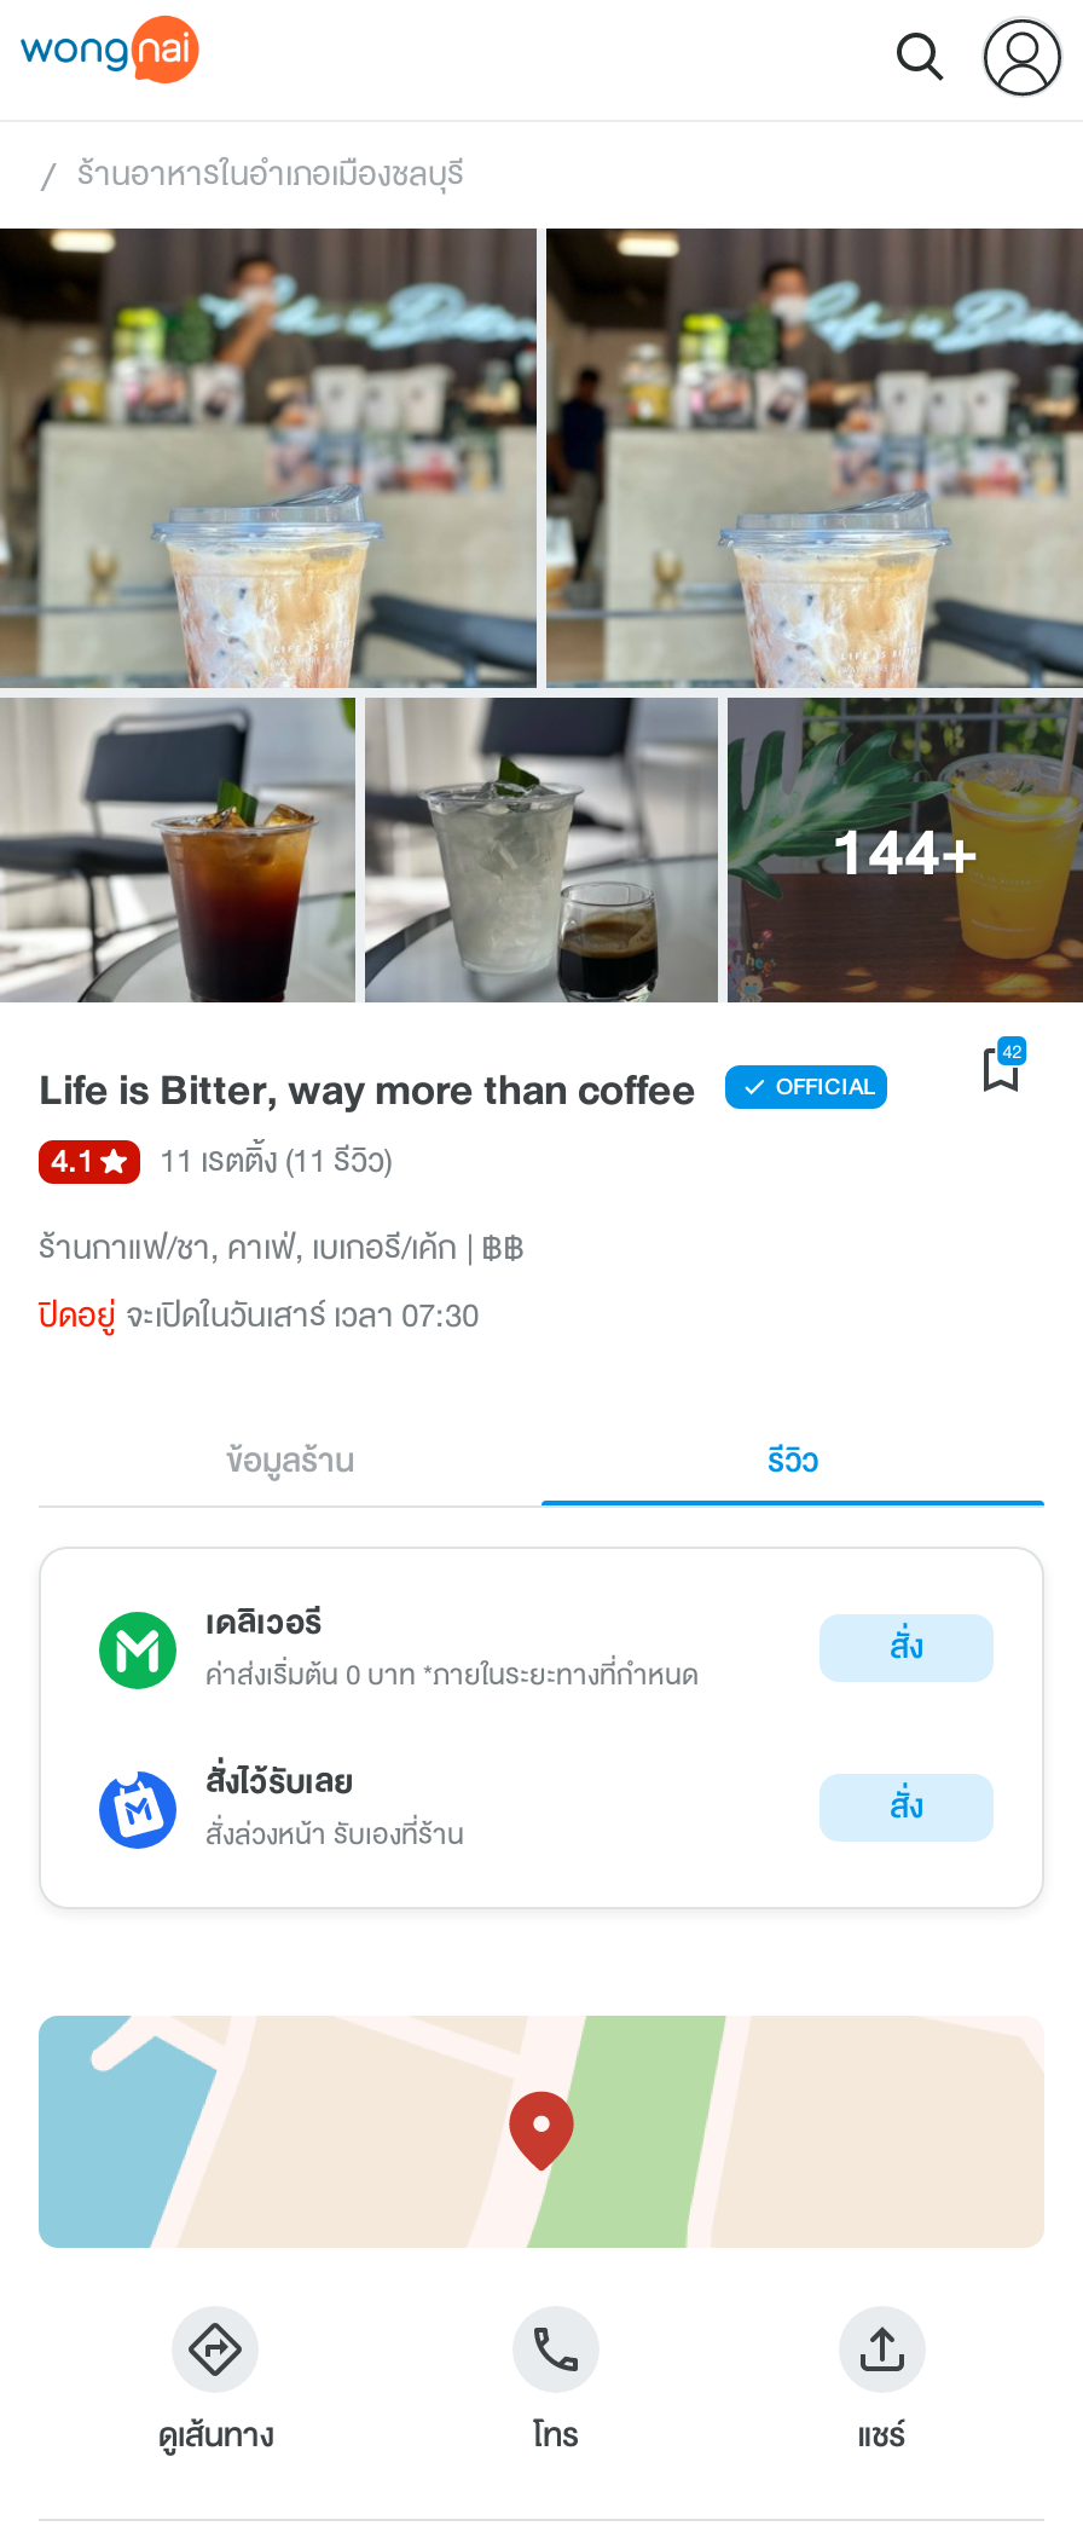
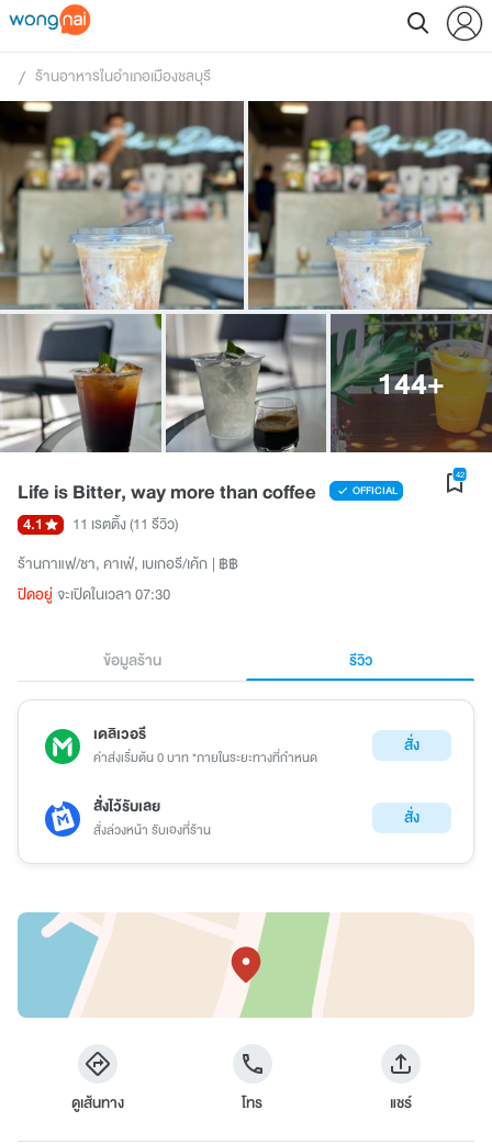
- ปิดอยู่ จะเปิดในวันเสาร์ เวลา 07:30
+ ปิดอยู่ จะเปิดในเวลา 07:30
